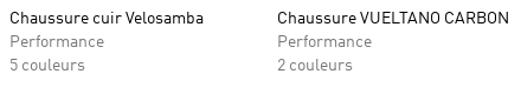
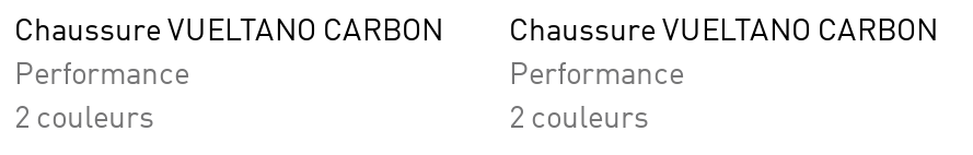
- Chaussure cuir Velosamba
+ Chaussure VUELTANO CARBON

- 5 couleurs
+ 2 couleurs
